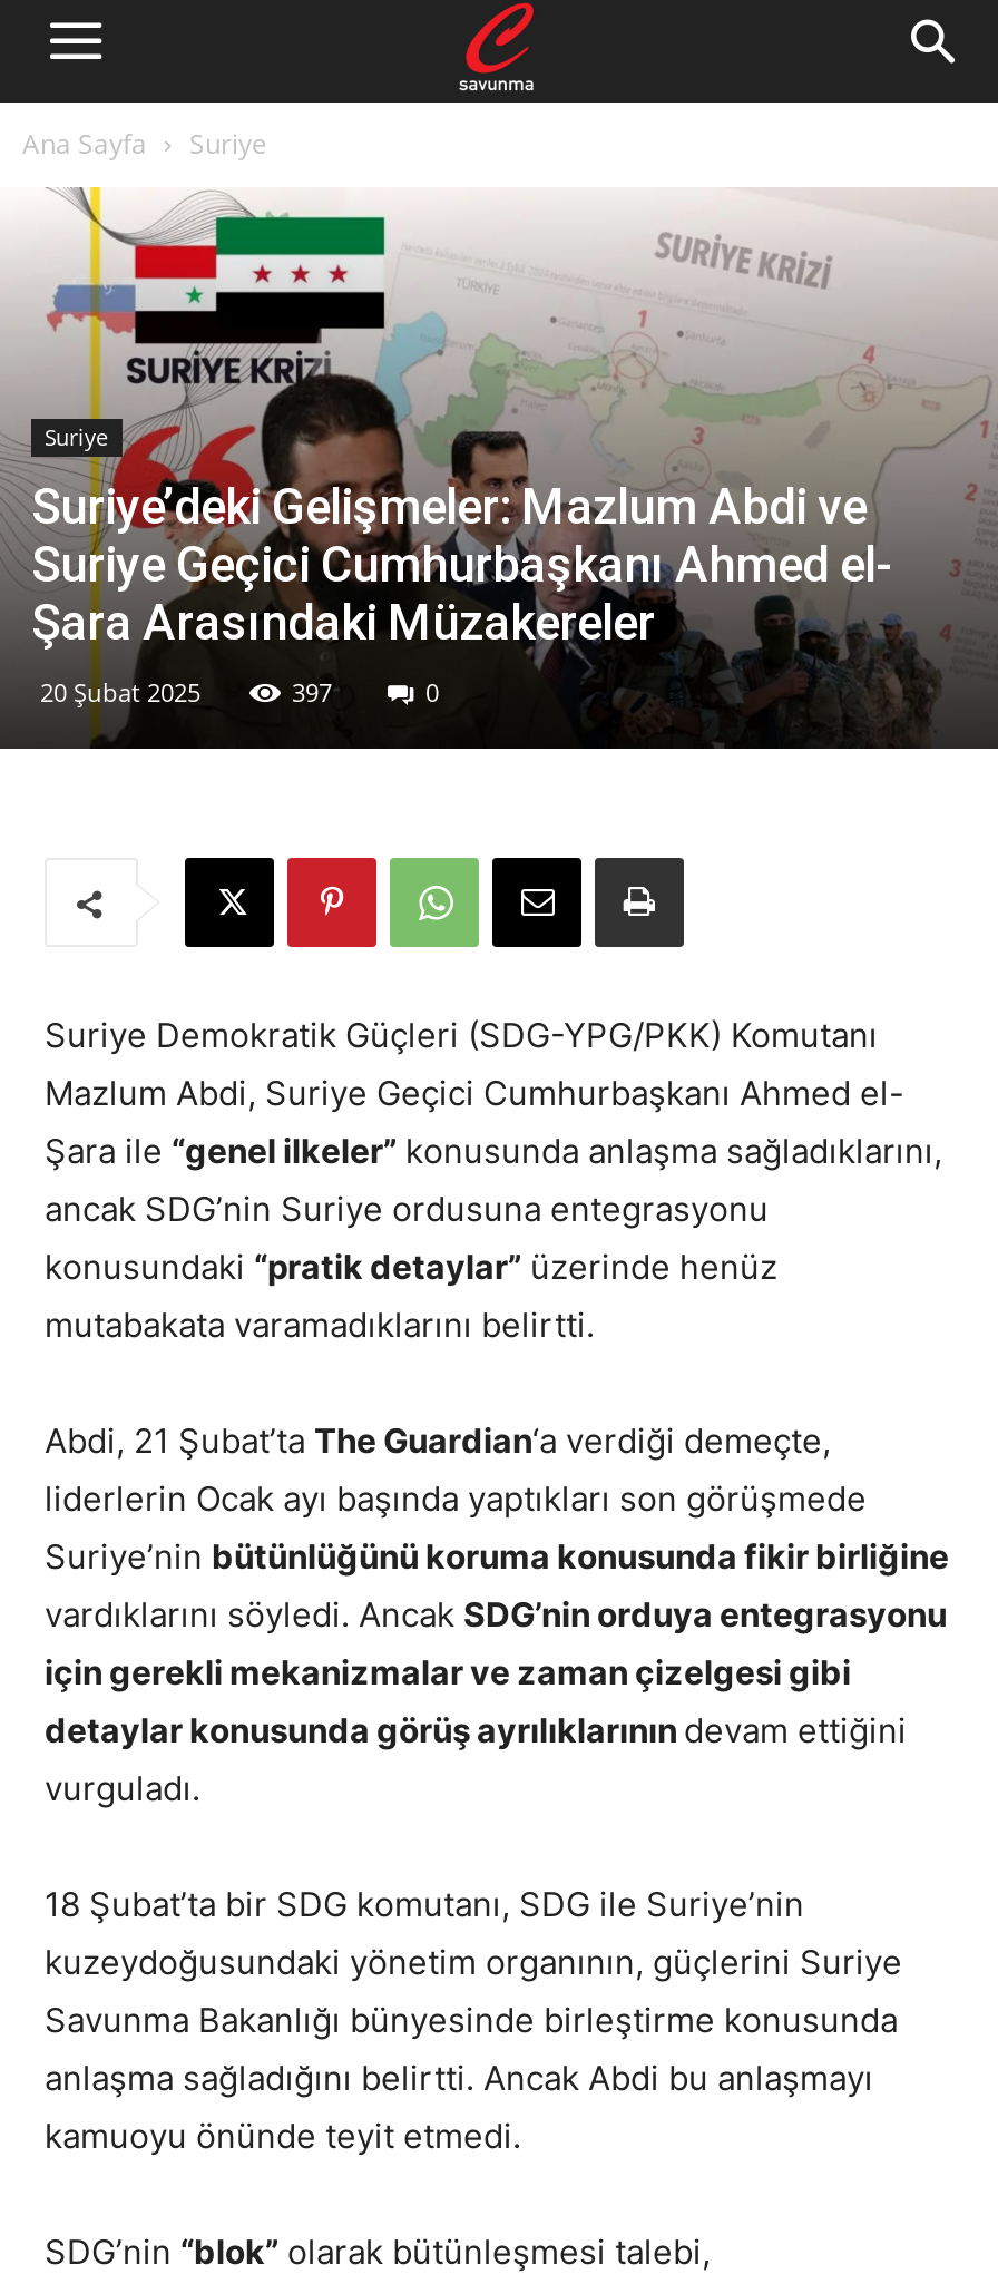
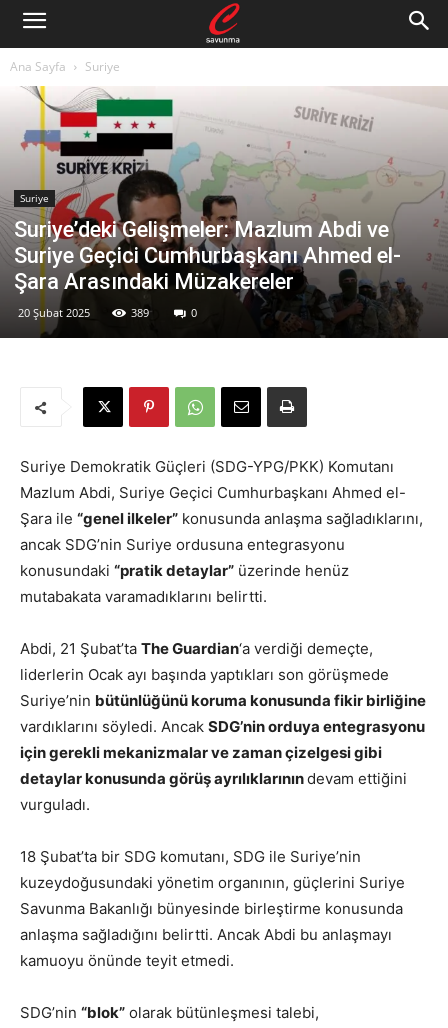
- 397
+ 389
